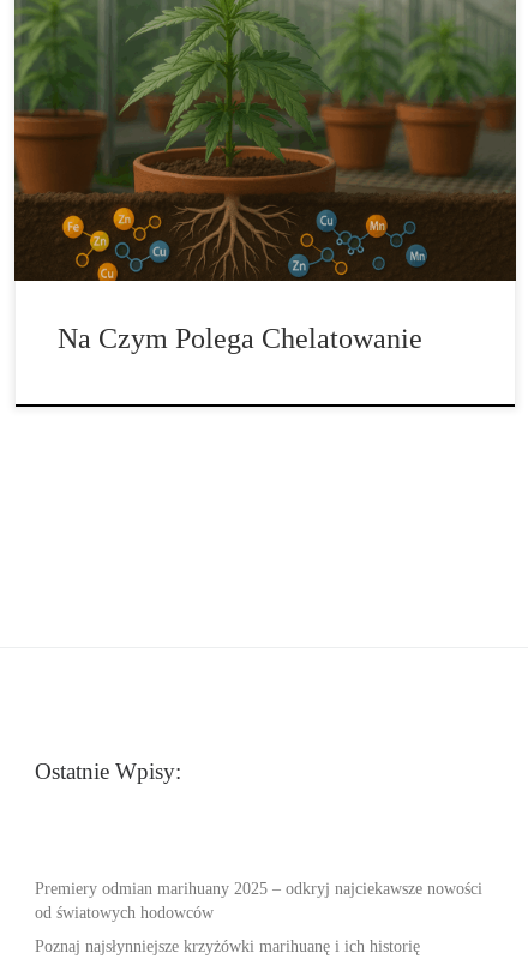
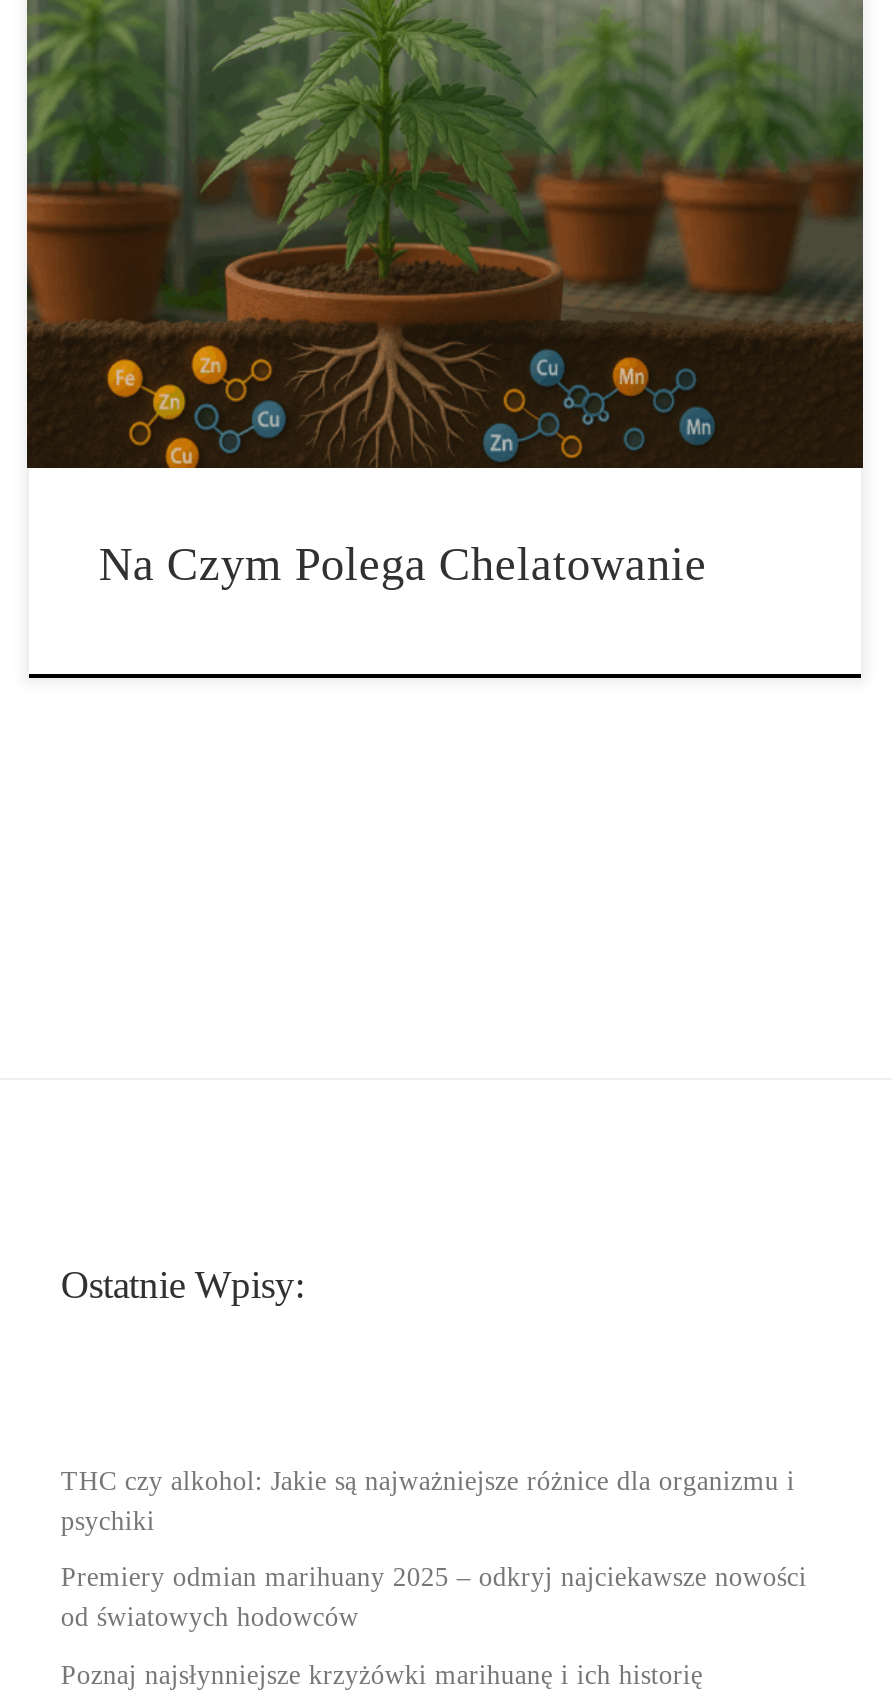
+ THC czy alkohol: Jakie są najważniejsze różnice dla organizmu i
+ psychiki
